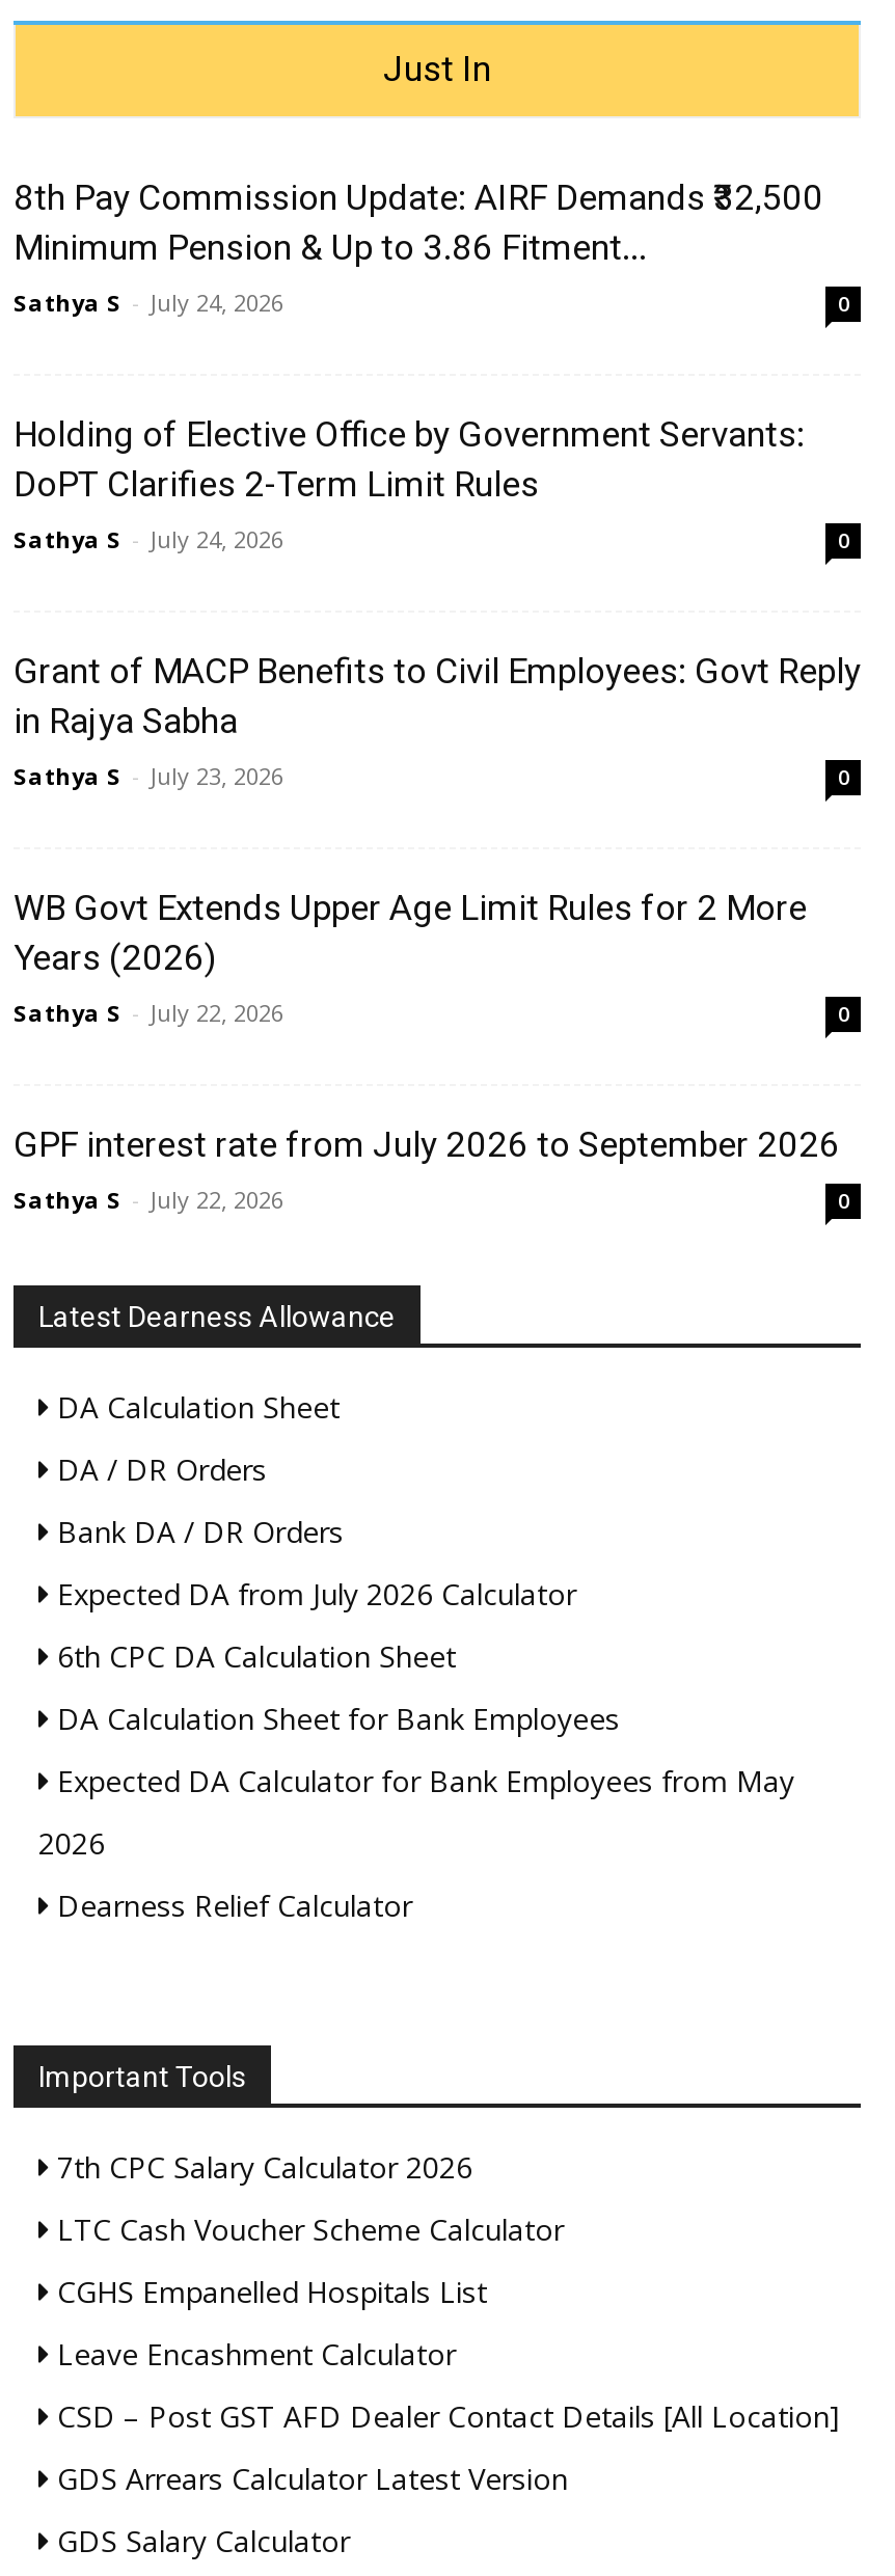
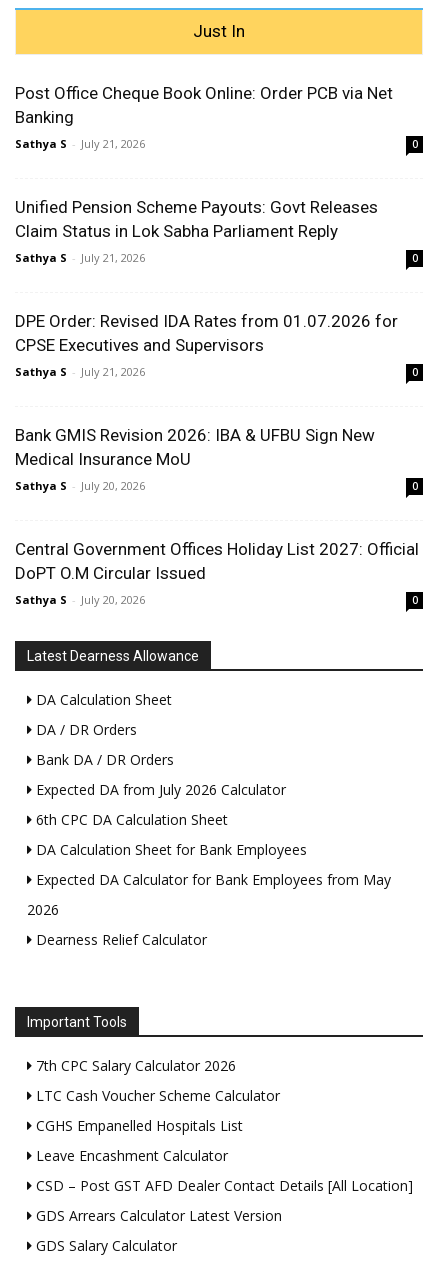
- 8th Pay Commission Update: AIRF Demands ₹32,500
- Minimum Pension & Up to 3.86 Fitment...
- Sathya S - July 24, 2026
+ Post Office Cheque Book Online: Order PCB via Net
+ Banking
+ Sathya S - July 21, 2026

- Holding of Elective Office by Government Servants:
- DoPT Clarifies 2-Term Limit Rules
- Sathya S - July 24, 2026
+ Unified Pension Scheme Payouts: Govt Releases
+ Claim Status in Lok Sabha Parliament Reply
+ Sathya S - July 21, 2026

- Grant of MACP Benefits to Civil Employees: Govt Reply
- in Rajya Sabha
- Sathya S - July 23, 2026
+ DPE Order: Revised IDA Rates from 01.07.2026 for
+ CPSE Executives and Supervisors
+ Sathya S - July 21, 2026

- WB Govt Extends Upper Age Limit Rules for 2 More
- Years (2026)
- Sathya S - July 22, 2026
+ Bank GMIS Revision 2026: IBA & UFBU Sign New
+ Medical Insurance MoU
+ Sathya S - July 20, 2026

- GPF interest rate from July 2026 to September 2026
- Sathya S - July 22, 2026
+ Central Government Offices Holiday List 2027: Official
+ DoPT O.M Circular Issued
+ Sathya S - July 20, 2026
